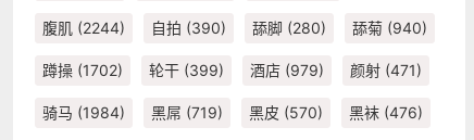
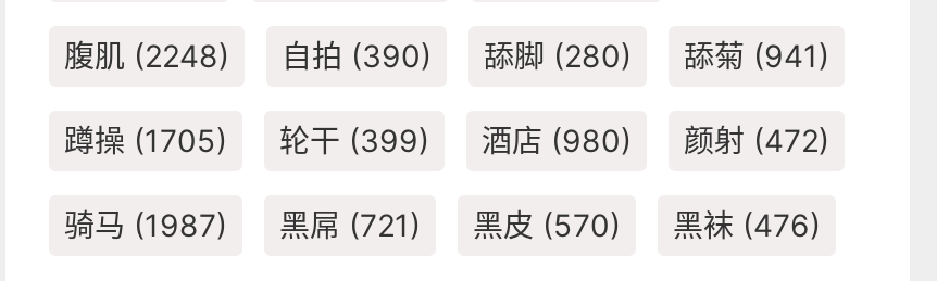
- 腹肌(2244)
+ 腹肌(2248)

- 舔菊(940)
+ 舔菊(941)

- 蹲操(1702)
+ 蹲操(1705)

- 酒店(979)
+ 酒店(980)

- 颜射(471)
+ 颜射(472)

- 骑马(1984)
+ 骑马(1987)

- 黑屌(719)
+ 黑屌(721)
